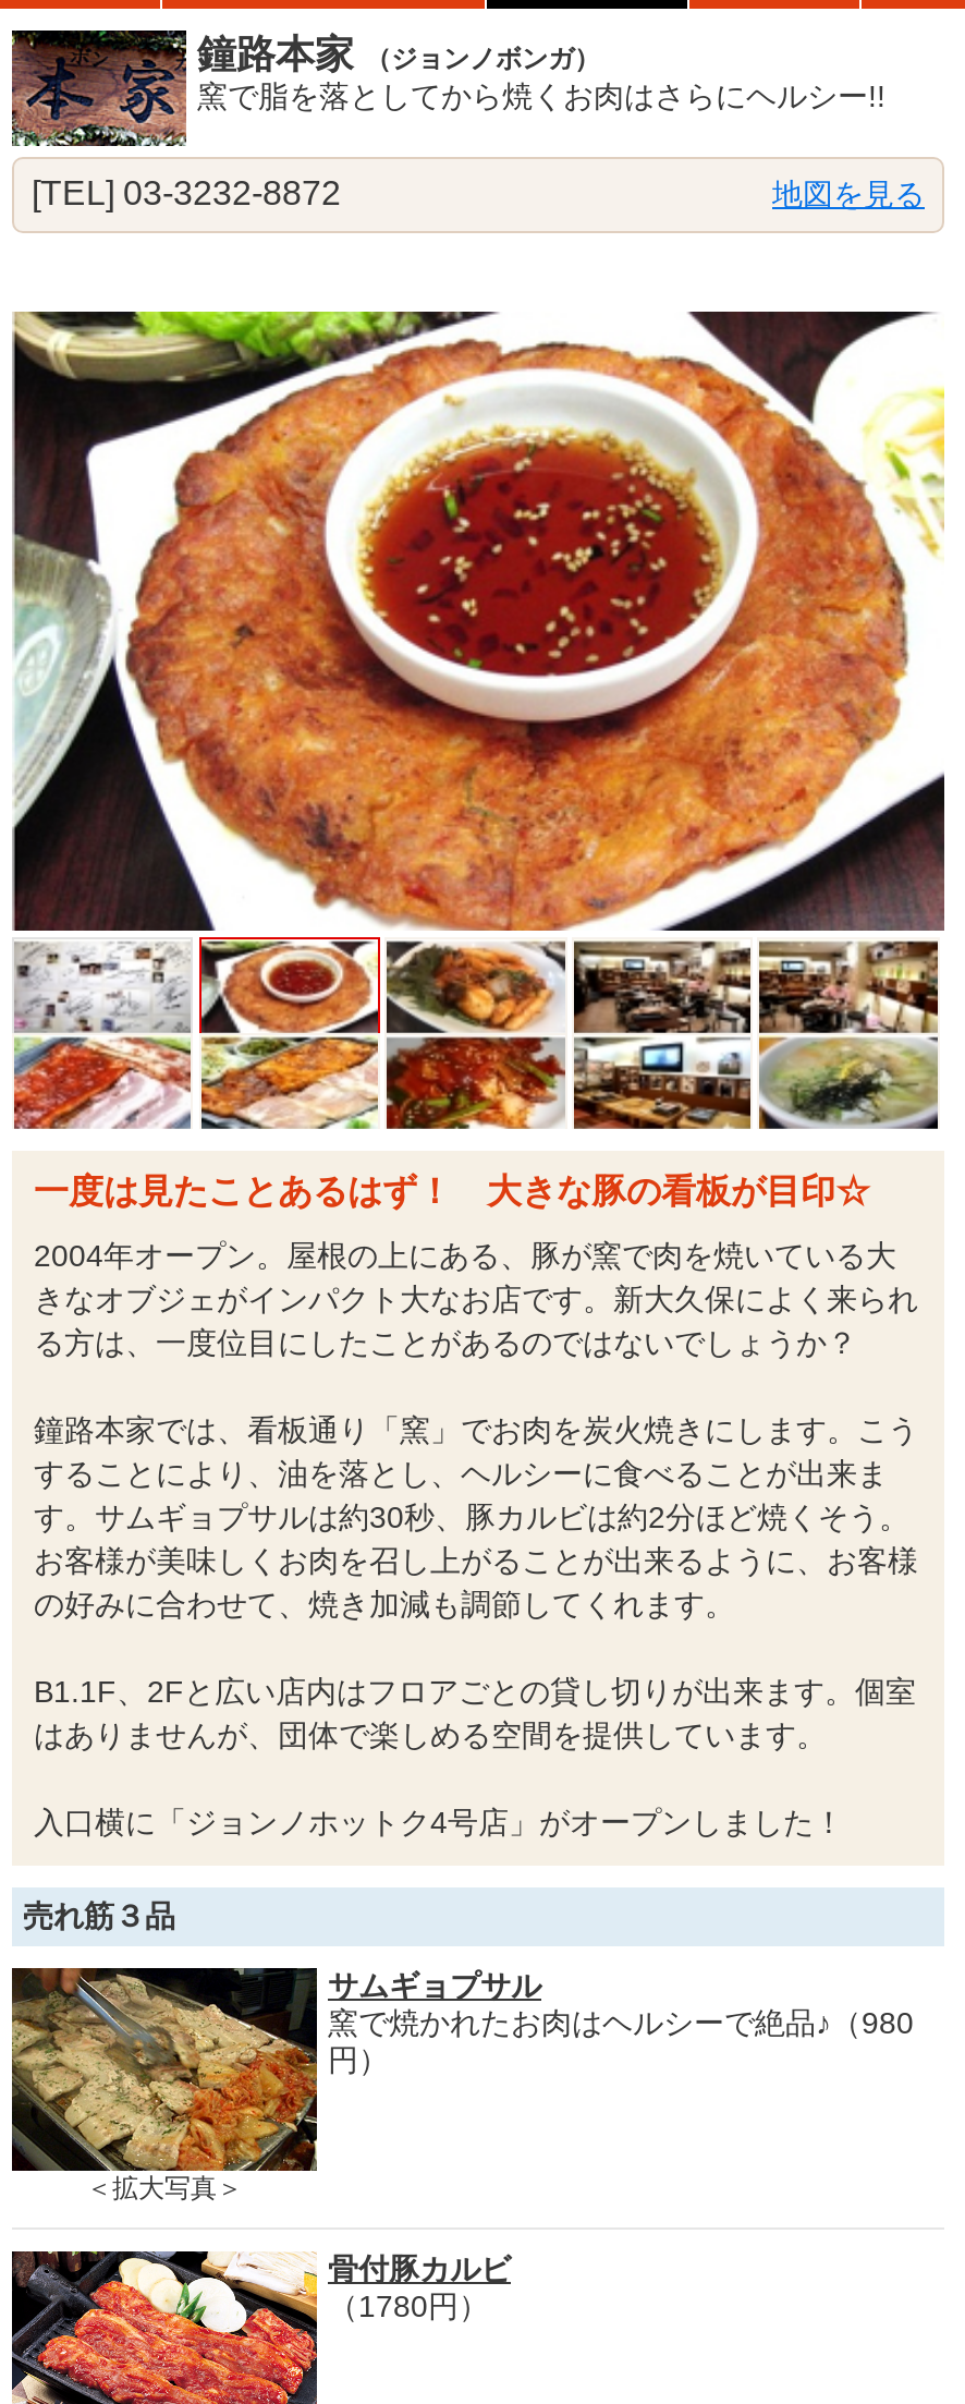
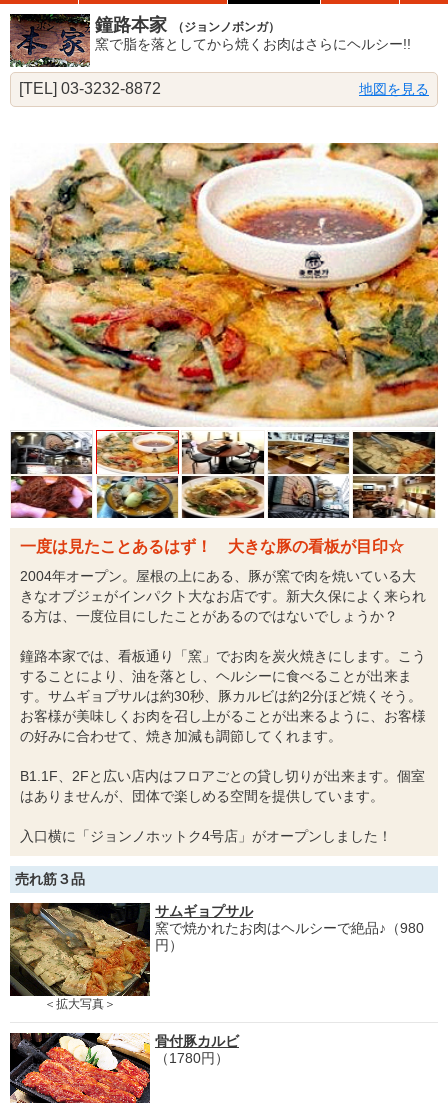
- [image]
+ [image]
